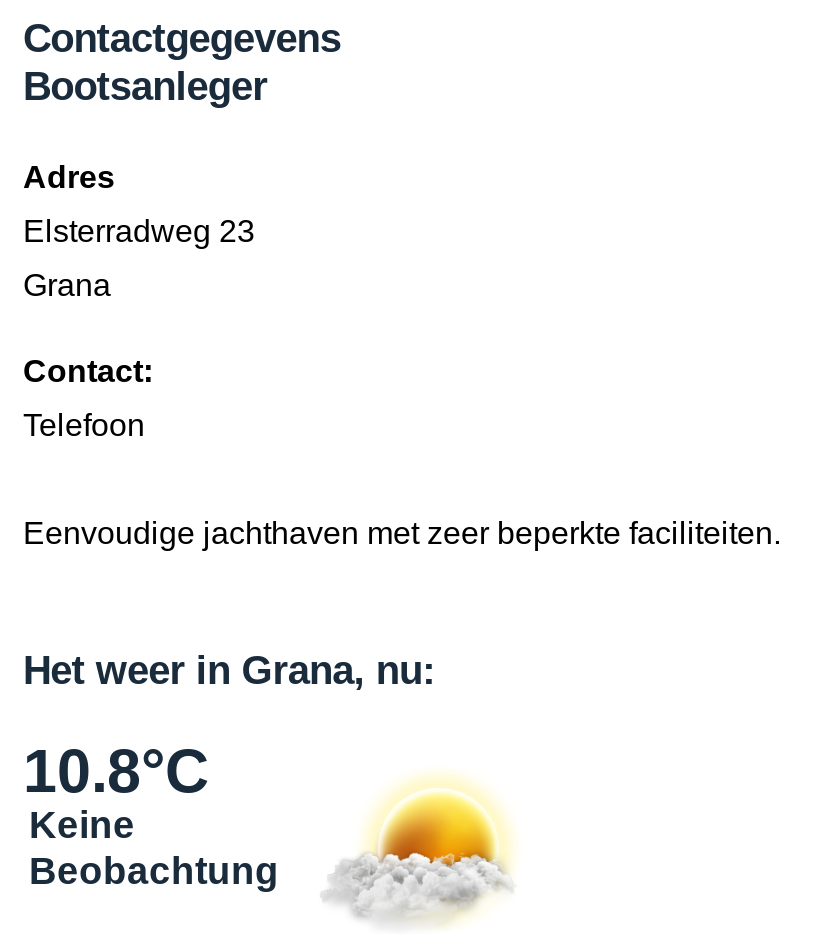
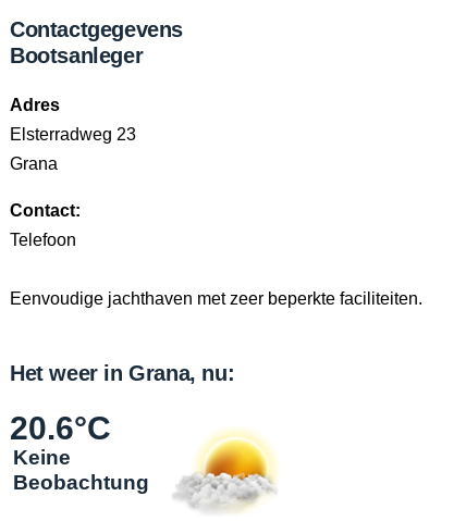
- 10.8°C
+ 20.6°C
